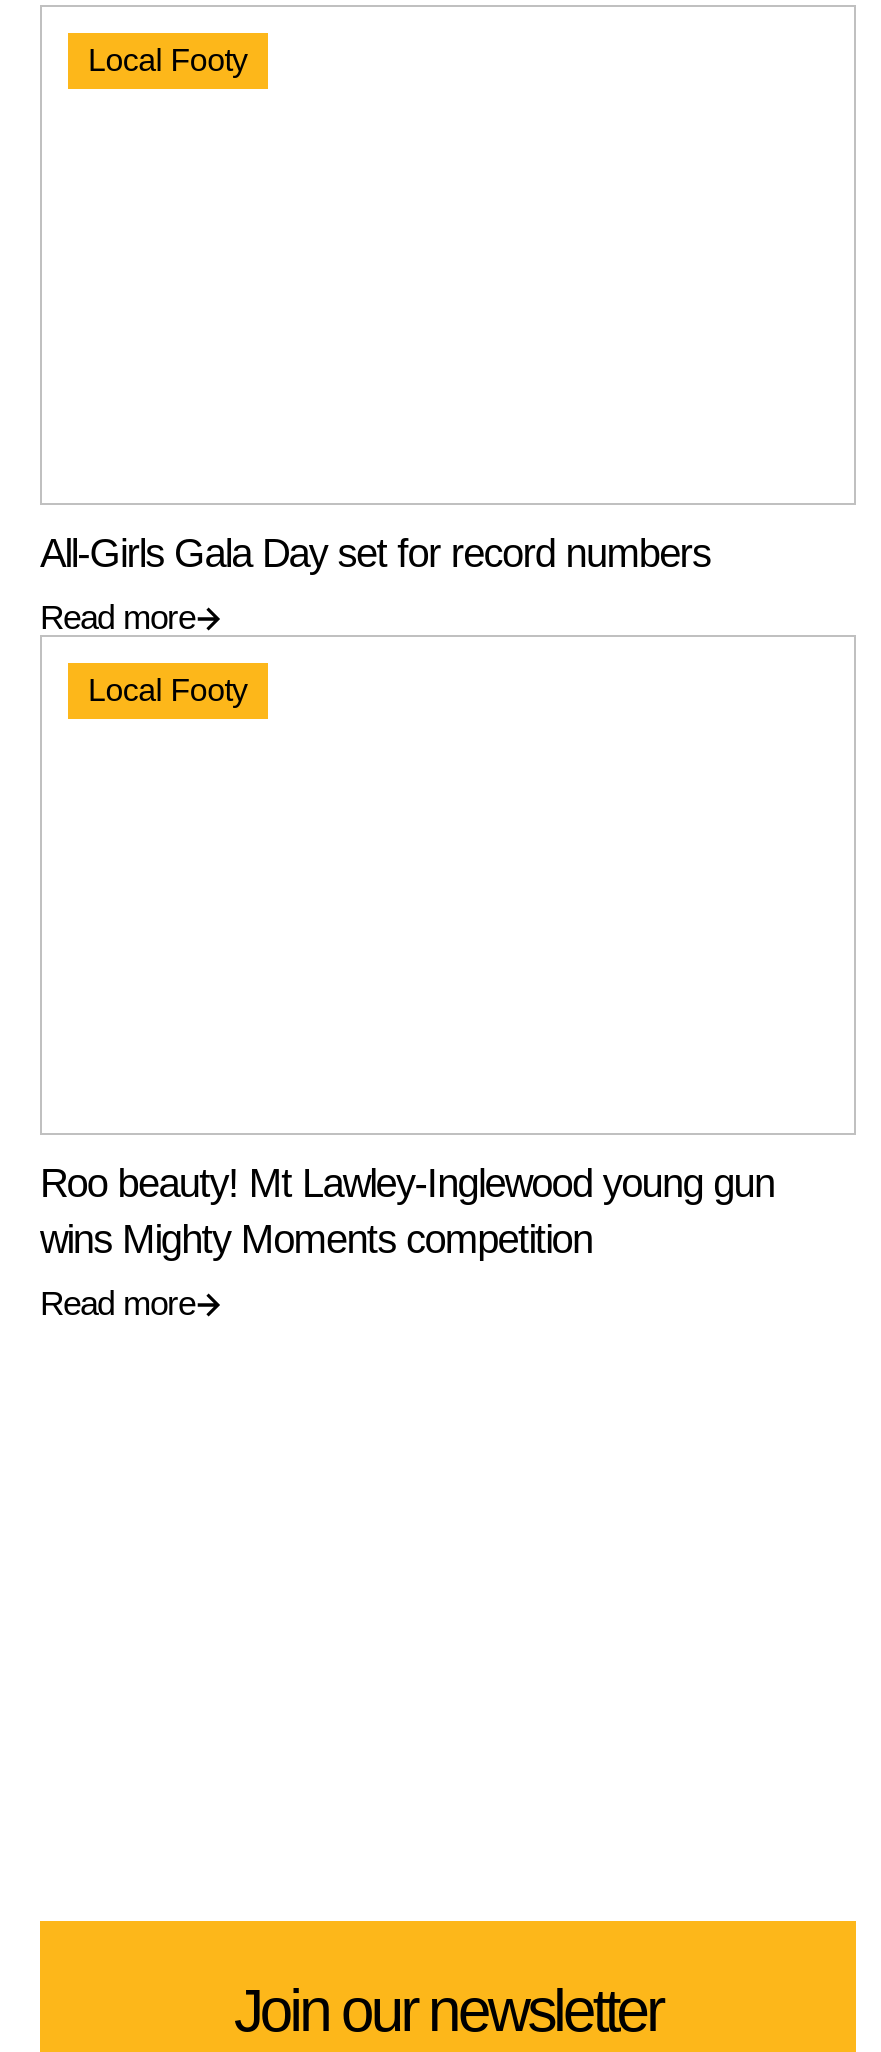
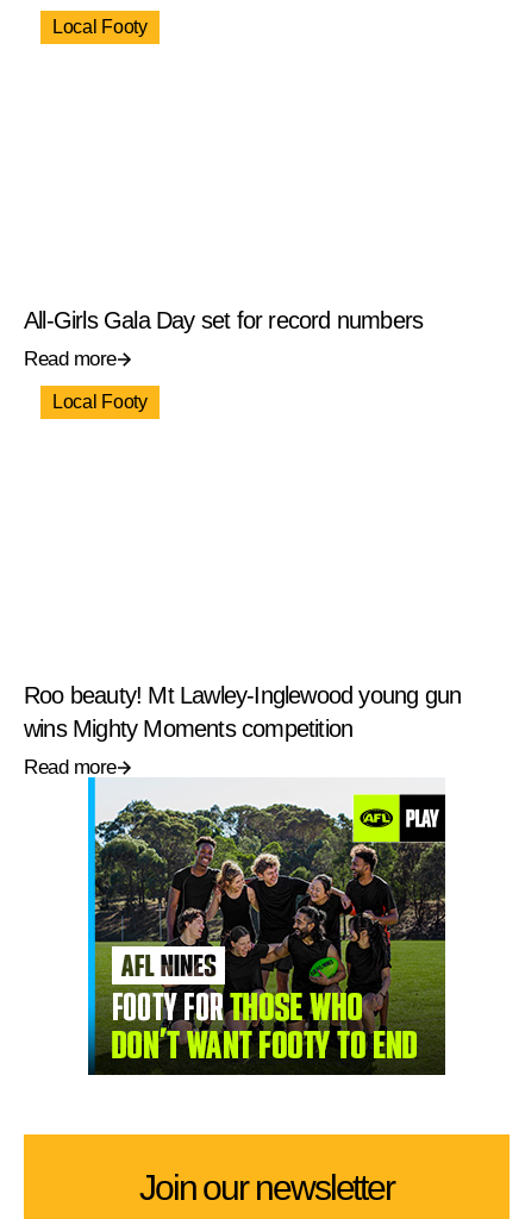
+ [image]
